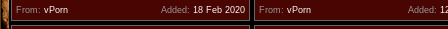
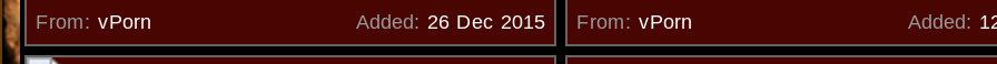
- Added: 18 Feb 2020 From: vPorn
+ Added: 26 Dec 2015 From: vPorn
